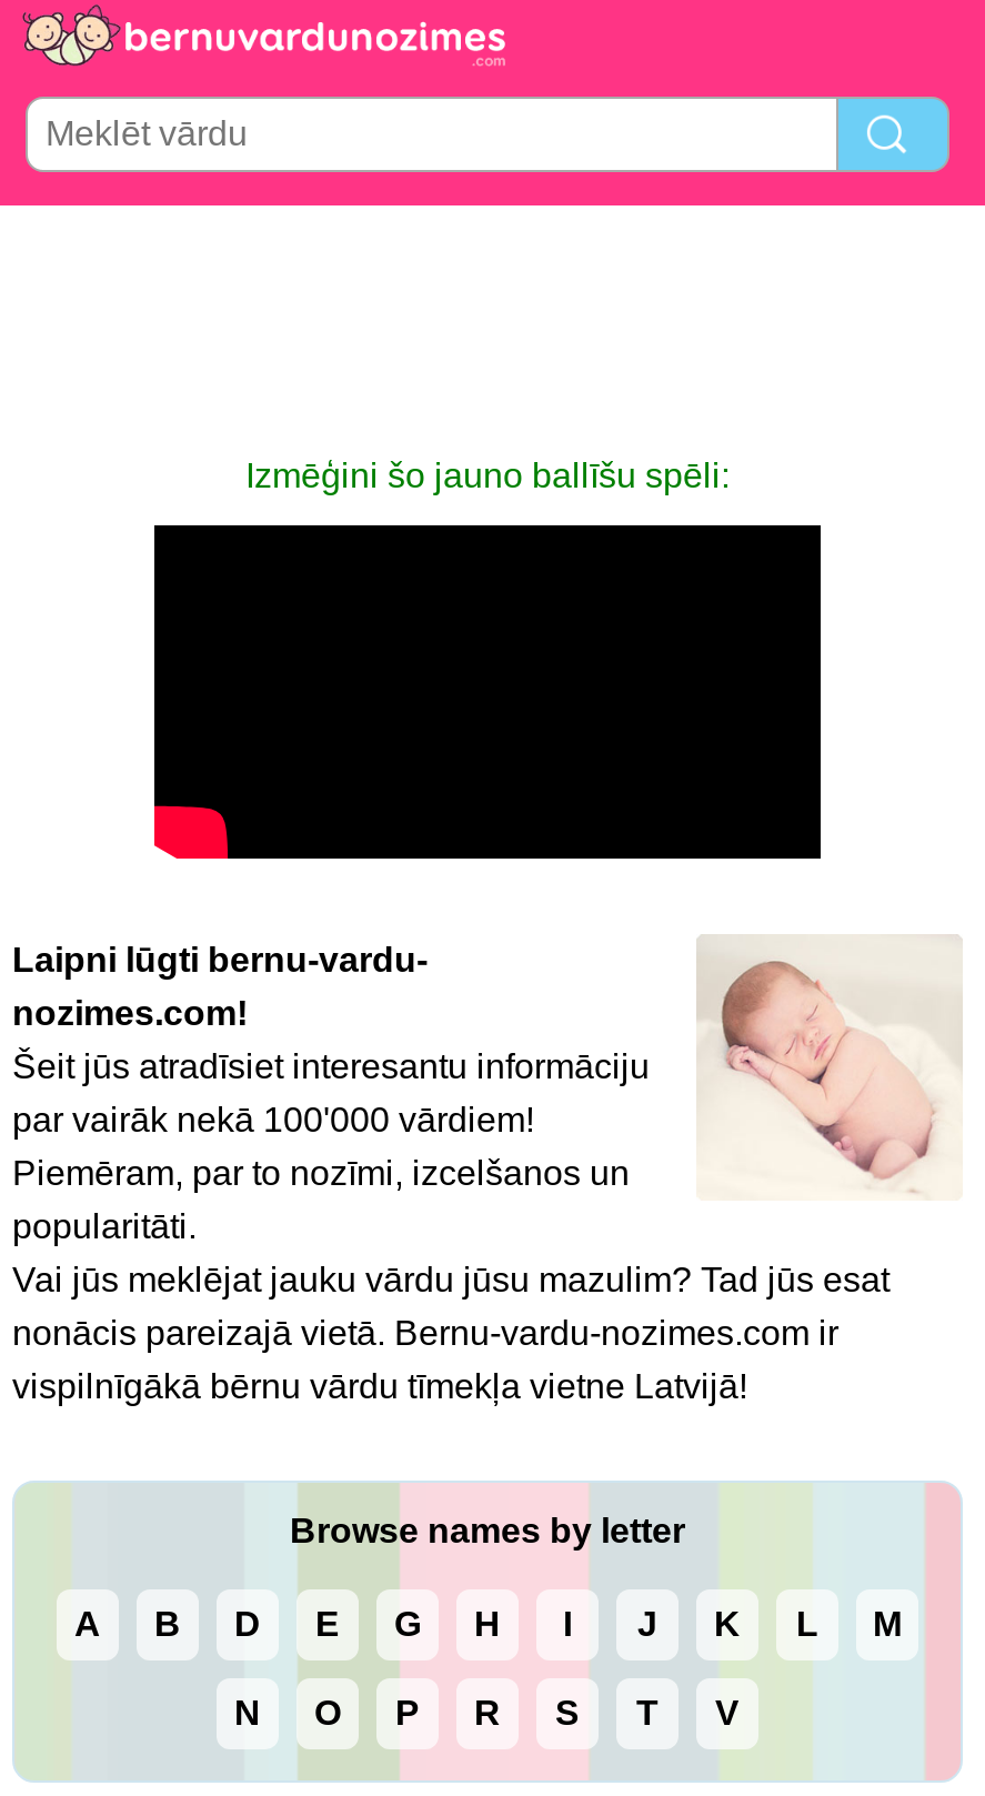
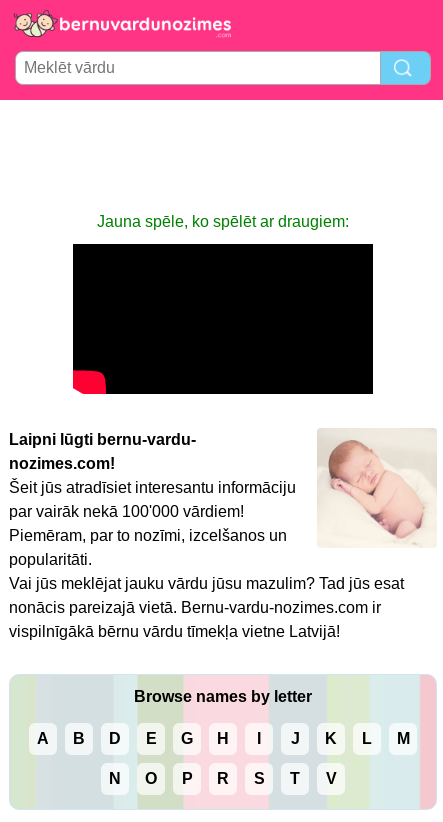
- Izmēģini šo jauno ballīšu spēli:
+ Jauna spēle, ko spēlēt ar draugiem:
